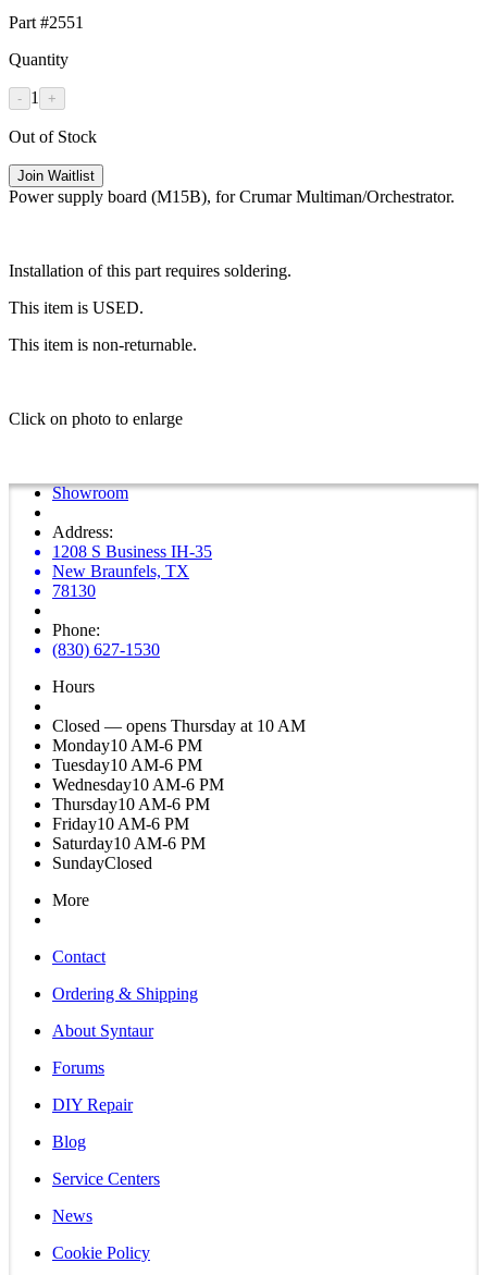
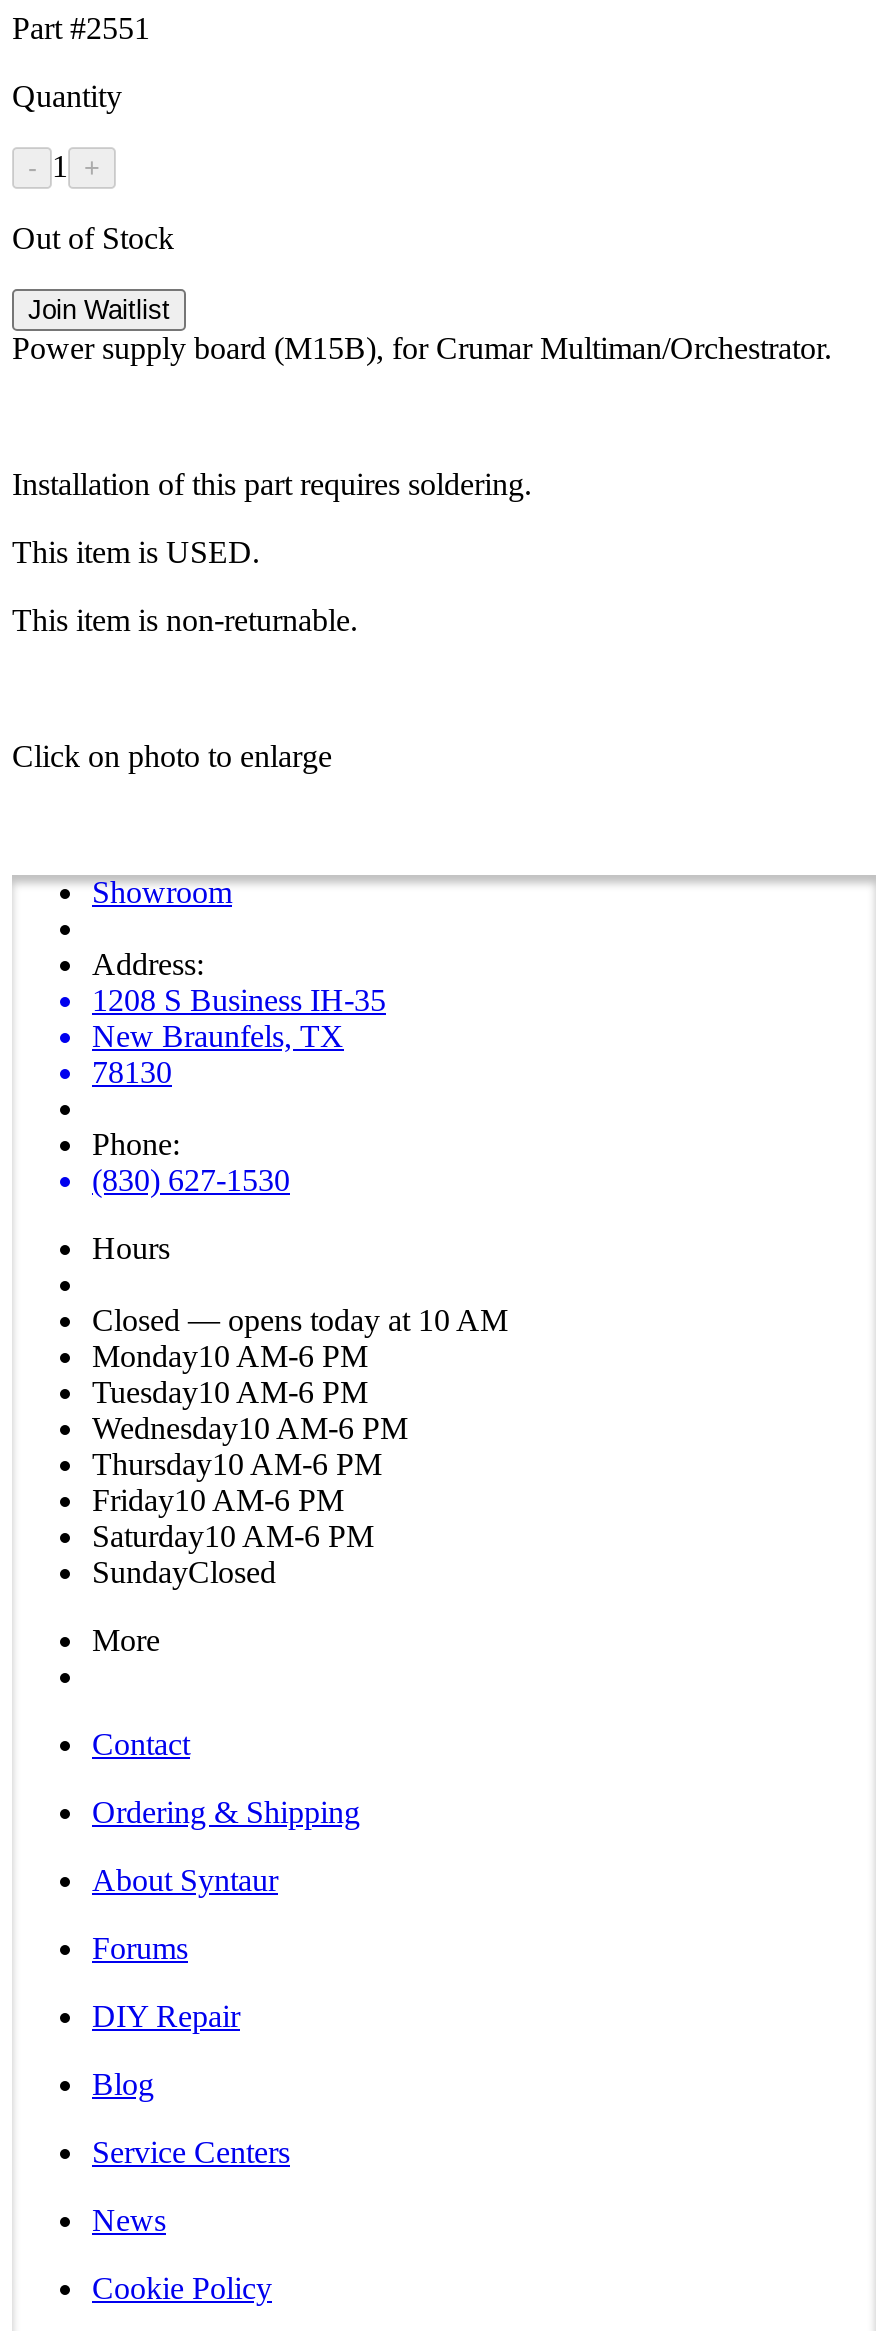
- Closed — opens Thursday at 10 AM
+ Closed — opens today at 10 AM
